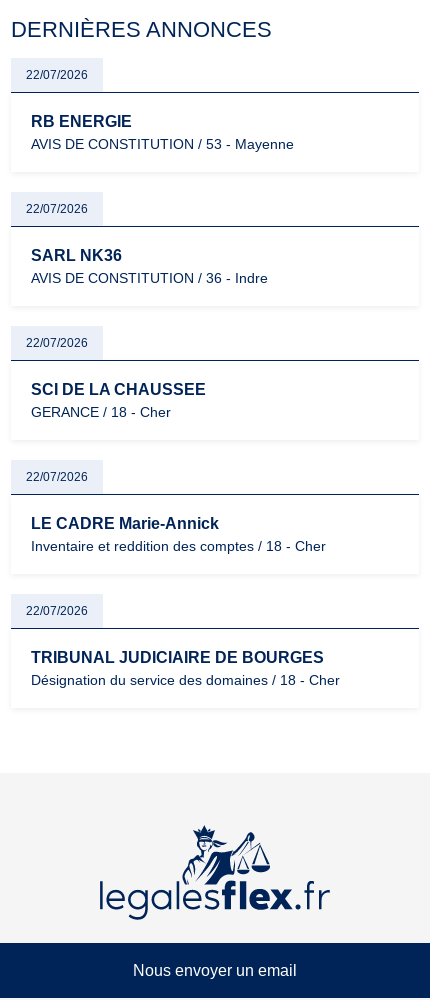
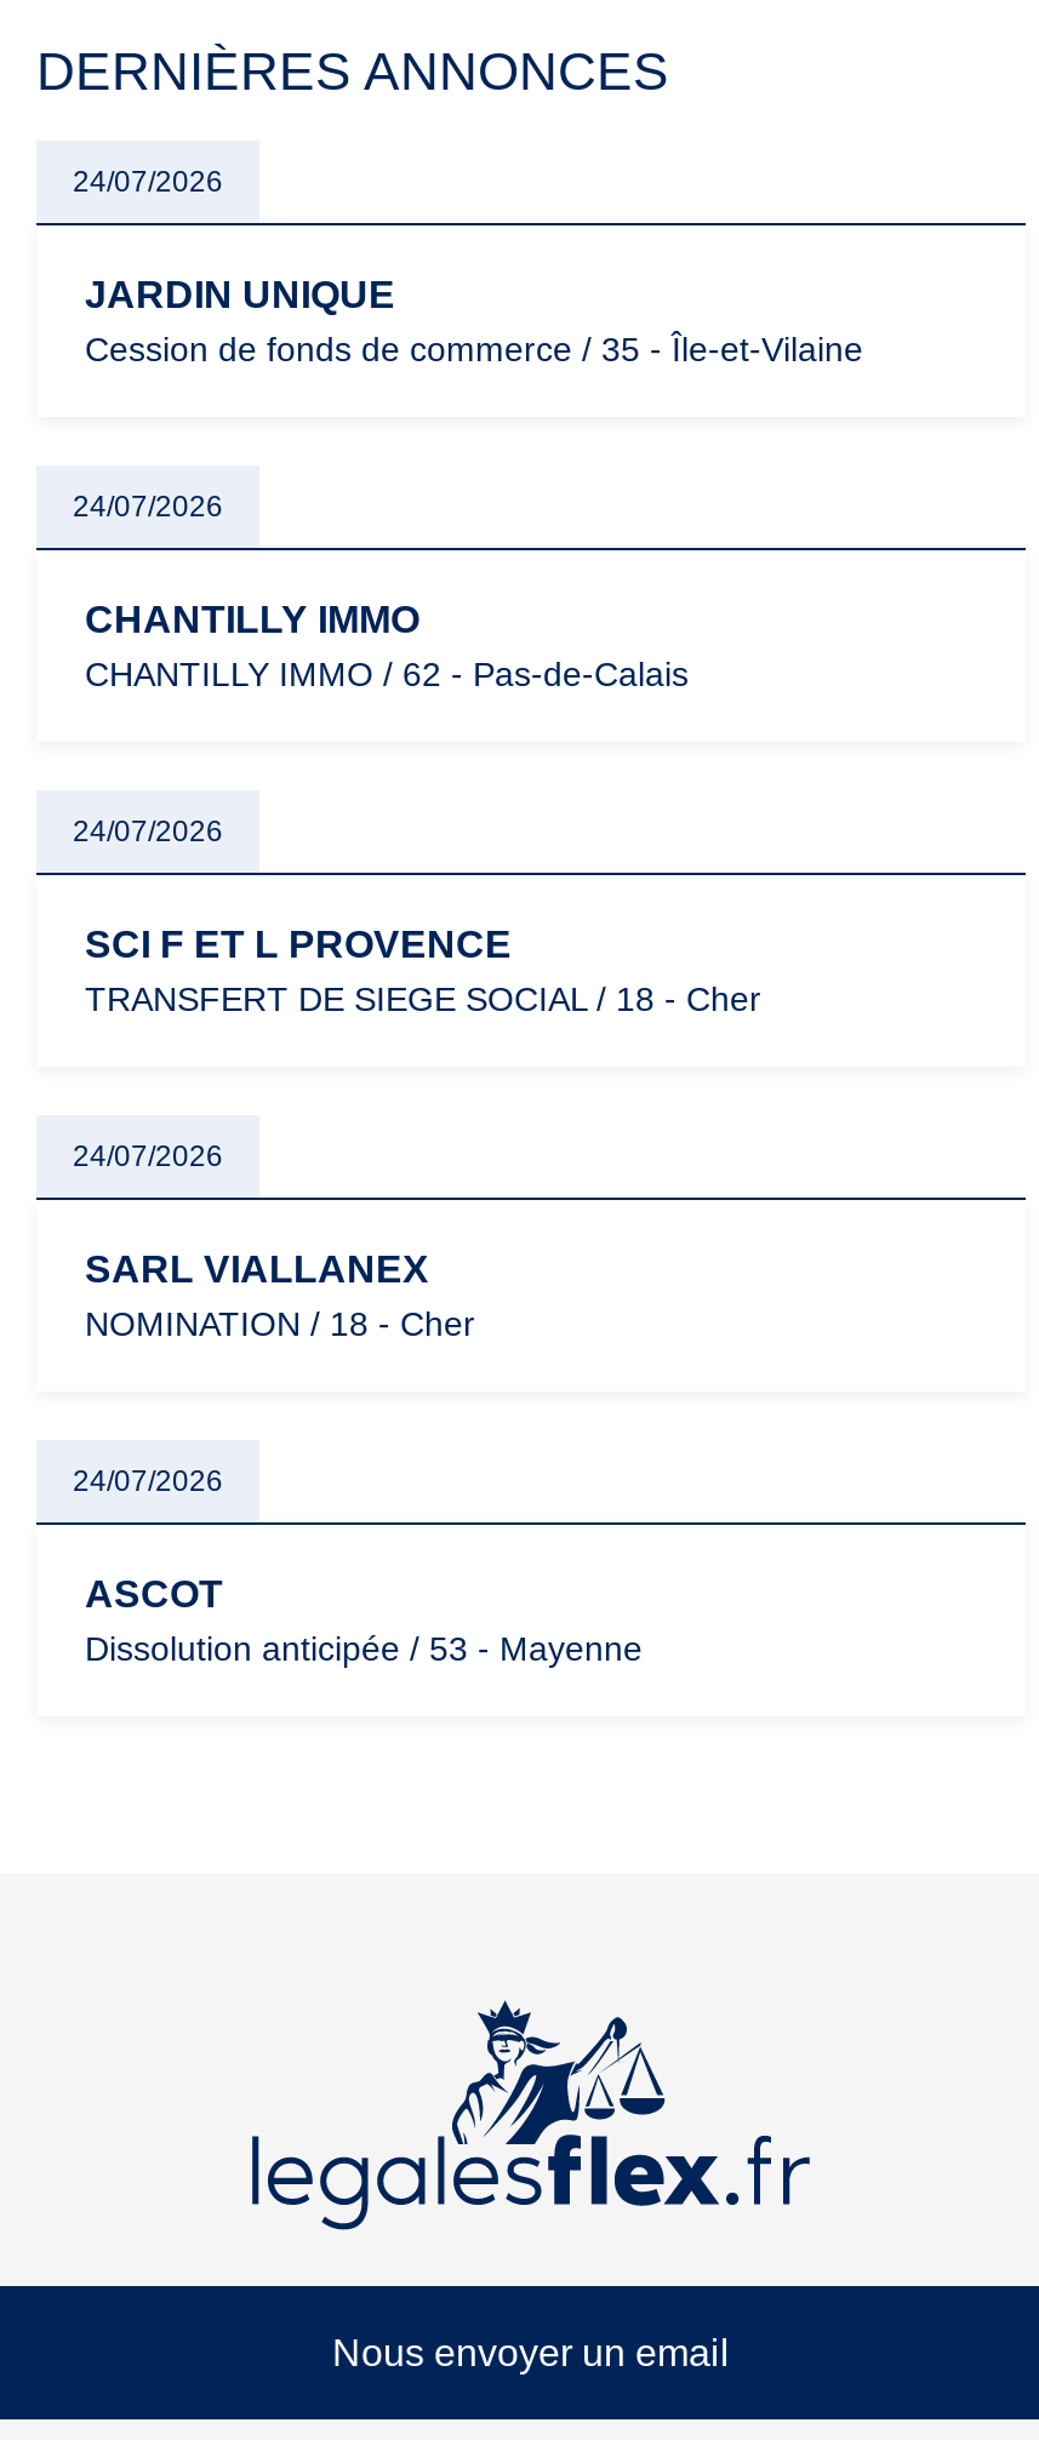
- 22/07/2026
+ 24/07/2026

- RB ENERGIE
- AVIS DE CONSTITUTION / 53 - Mayenne
+ JARDIN UNIQUE
+ Cession de fonds de commerce / 35 - Île-et-Vilaine

- 22/07/2026
+ 24/07/2026

- SARL NK36
- AVIS DE CONSTITUTION / 36 - Indre
+ CHANTILLY IMMO
+ CHANTILLY IMMO / 62 - Pas-de-Calais

- 22/07/2026
+ 24/07/2026

- SCI DE LA CHAUSSEE
- GERANCE / 18 - Cher
+ SCI F ET L PROVENCE
+ TRANSFERT DE SIEGE SOCIAL / 18 - Cher

- 22/07/2026
+ 24/07/2026

- LE CADRE Marie-Annick
- Inventaire et reddition des comptes / 18 - Cher
+ SARL VIALLANEX
+ NOMINATION / 18 - Cher

- 22/07/2026
+ 24/07/2026

- TRIBUNAL JUDICIAIRE DE BOURGES
- Désignation du service des domaines / 18 - Cher
+ ASCOT
+ Dissolution anticipée / 53 - Mayenne
